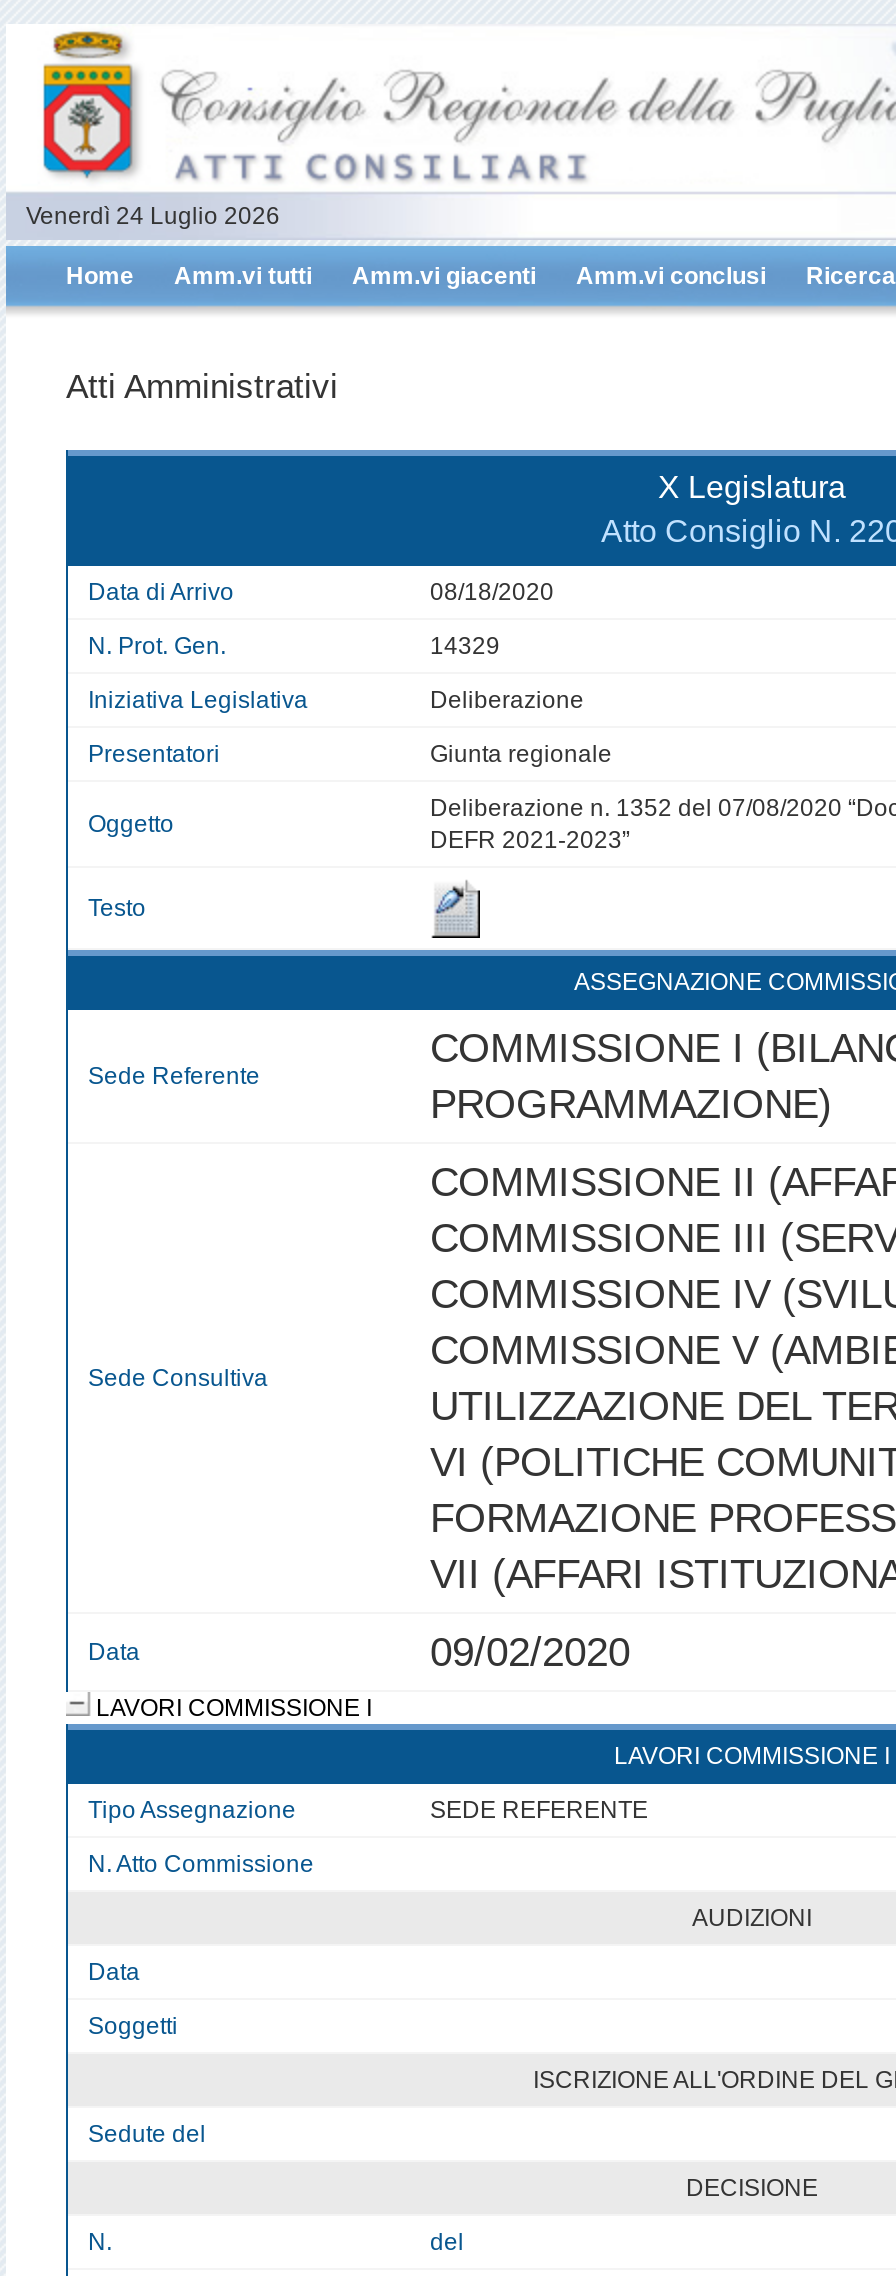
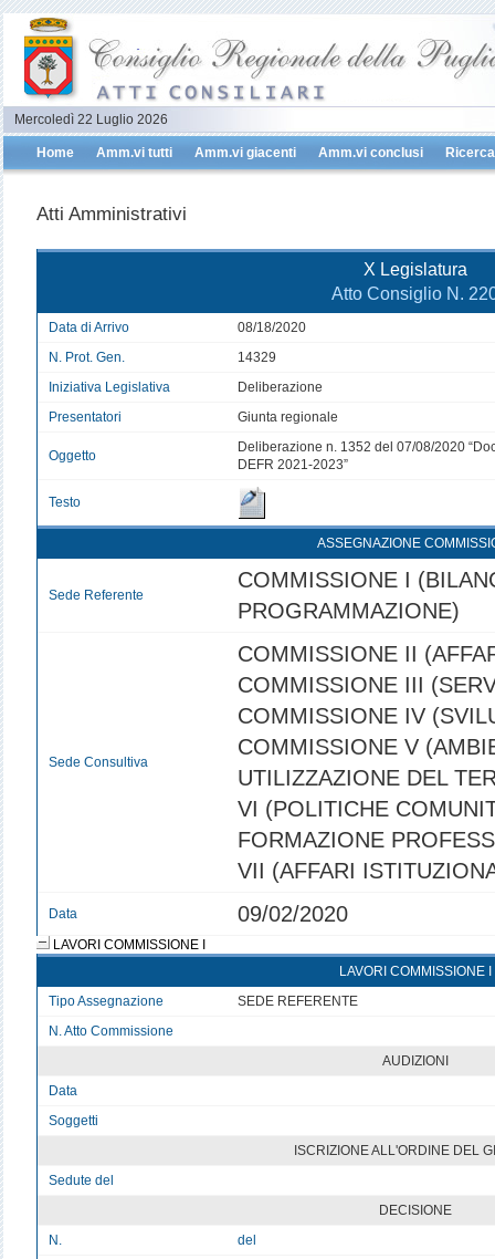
- Venerdì 24 Luglio 2026
+ Mercoledì 22 Luglio 2026
